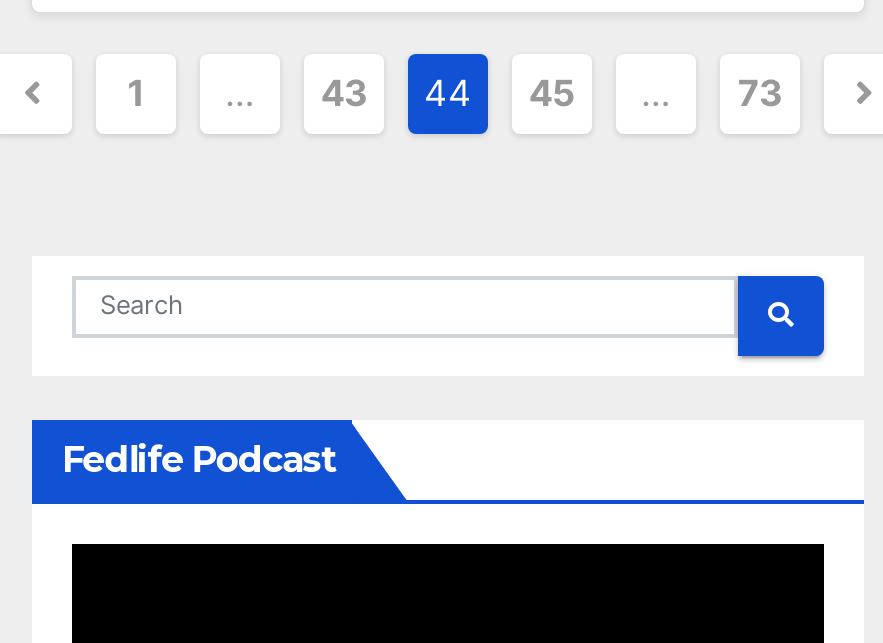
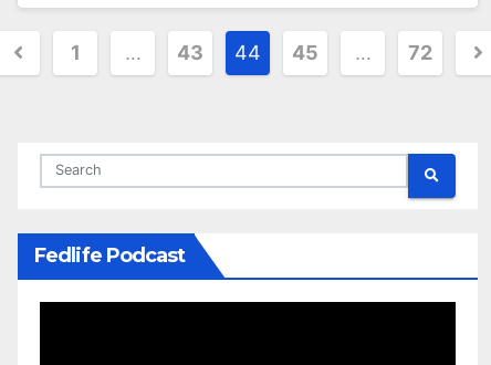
- 73
+ 72
